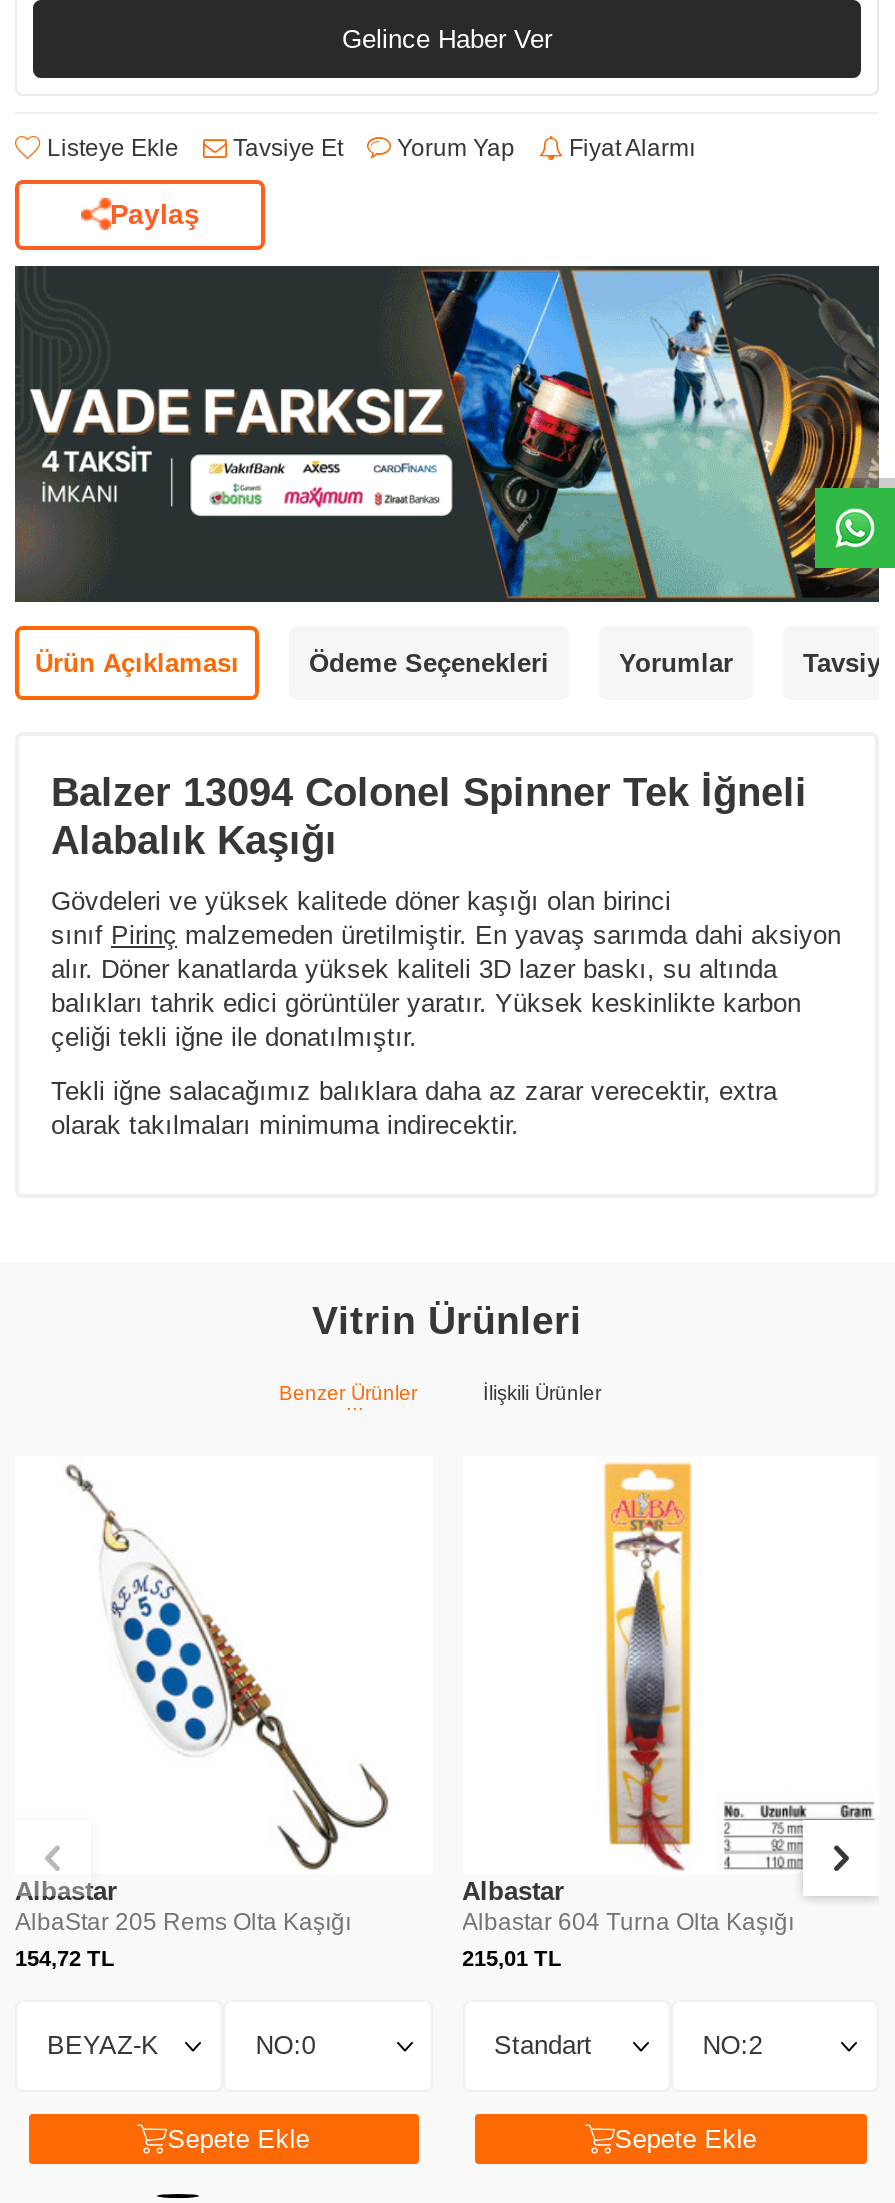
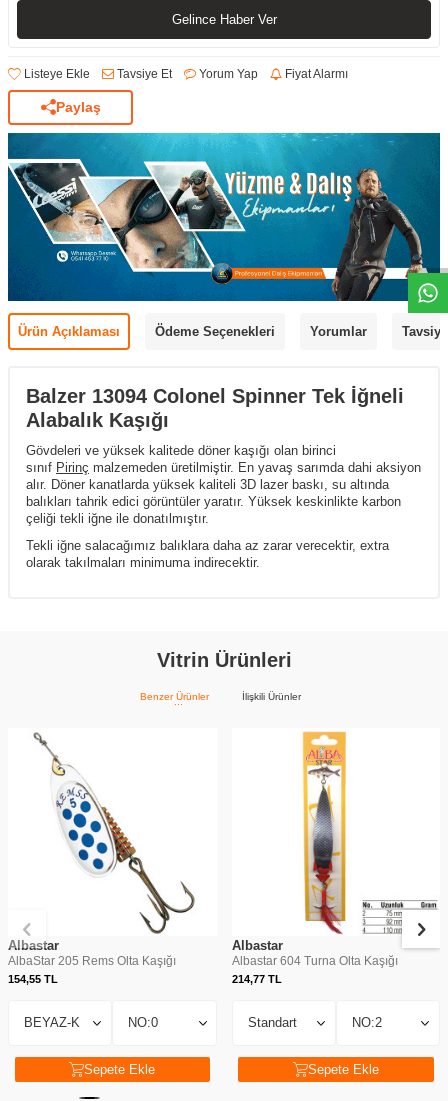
- [image]
+ [image]

- 154,72 TL
+ 154,55 TL

- 215,01 TL
+ 214,77 TL
